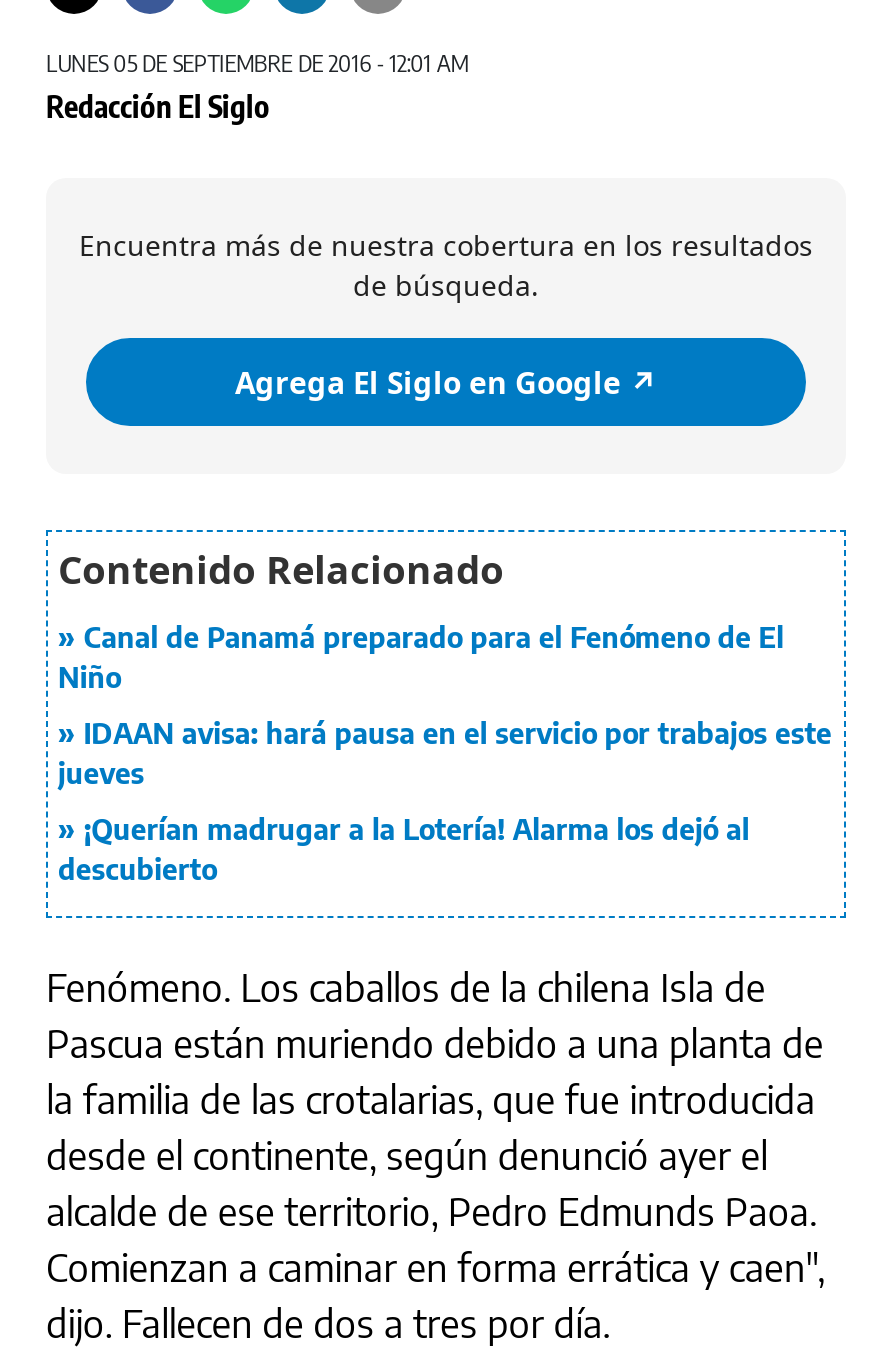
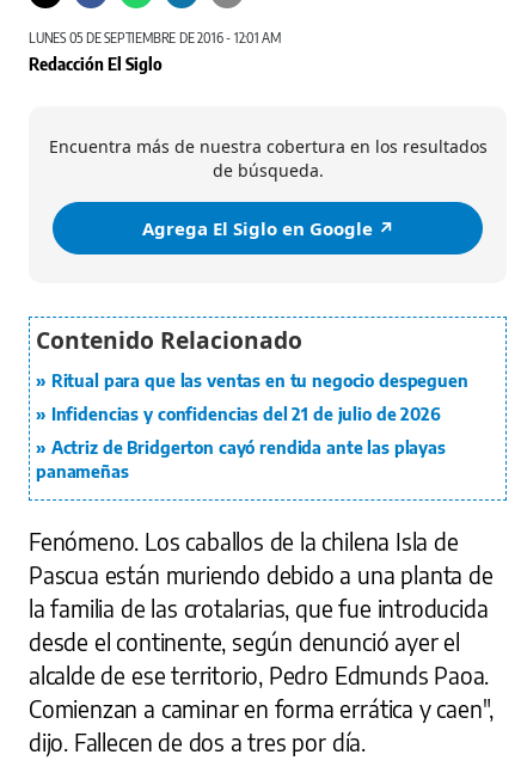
- Canal de Panamá preparado para el Fenómeno de El
- Niño
+ Ritual para que las ventas en tu negocio despeguen

- IDAAN avisa: hará pausa en el servicio por trabajos este
- jueves
+ Infidencias y confidencias del 21 de julio de 2026

- ¡Querían madrugar a la Lotería! Alarma los dejó al
- descubierto
+ Actriz de Bridgerton cayó rendida ante las playas
+ panameñas
